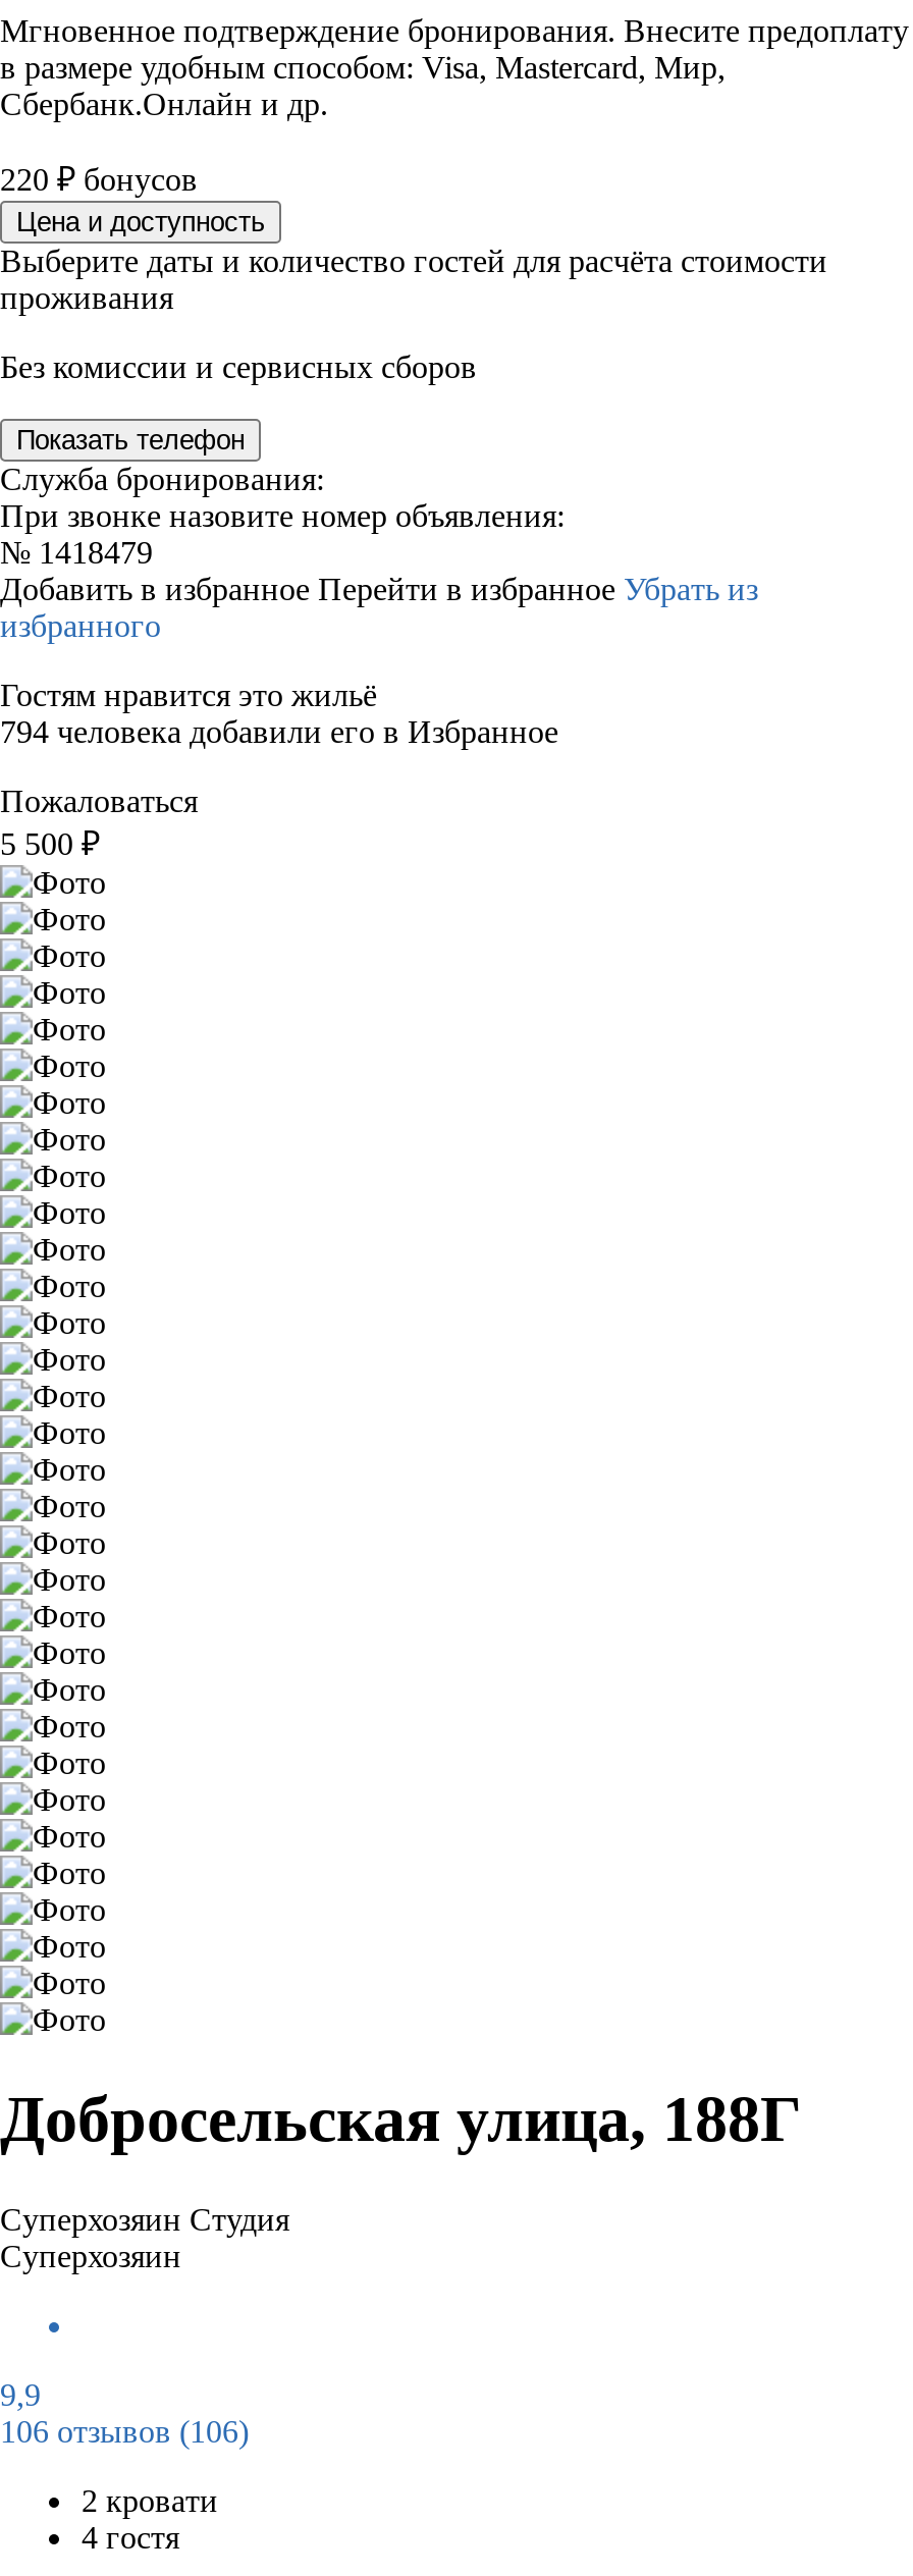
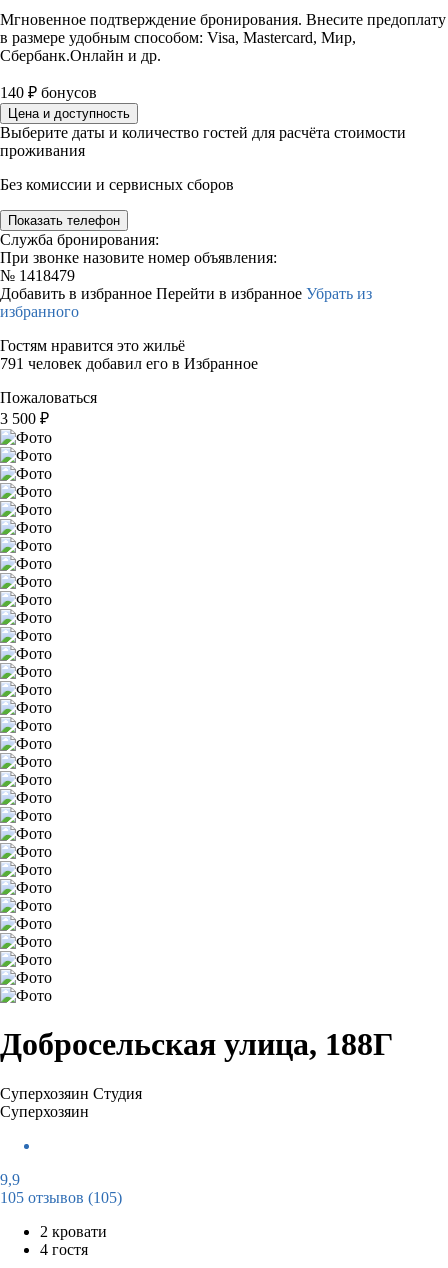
- 220 ₽ бонусов
+ 140 ₽ бонусов

- 794 человека добавили его в Избранное
+ 791 человек добавил его в Избранное

- 5 500 ₽
+ 3 500 ₽

- 106 отзывов (106)
+ 105 отзывов (105)
